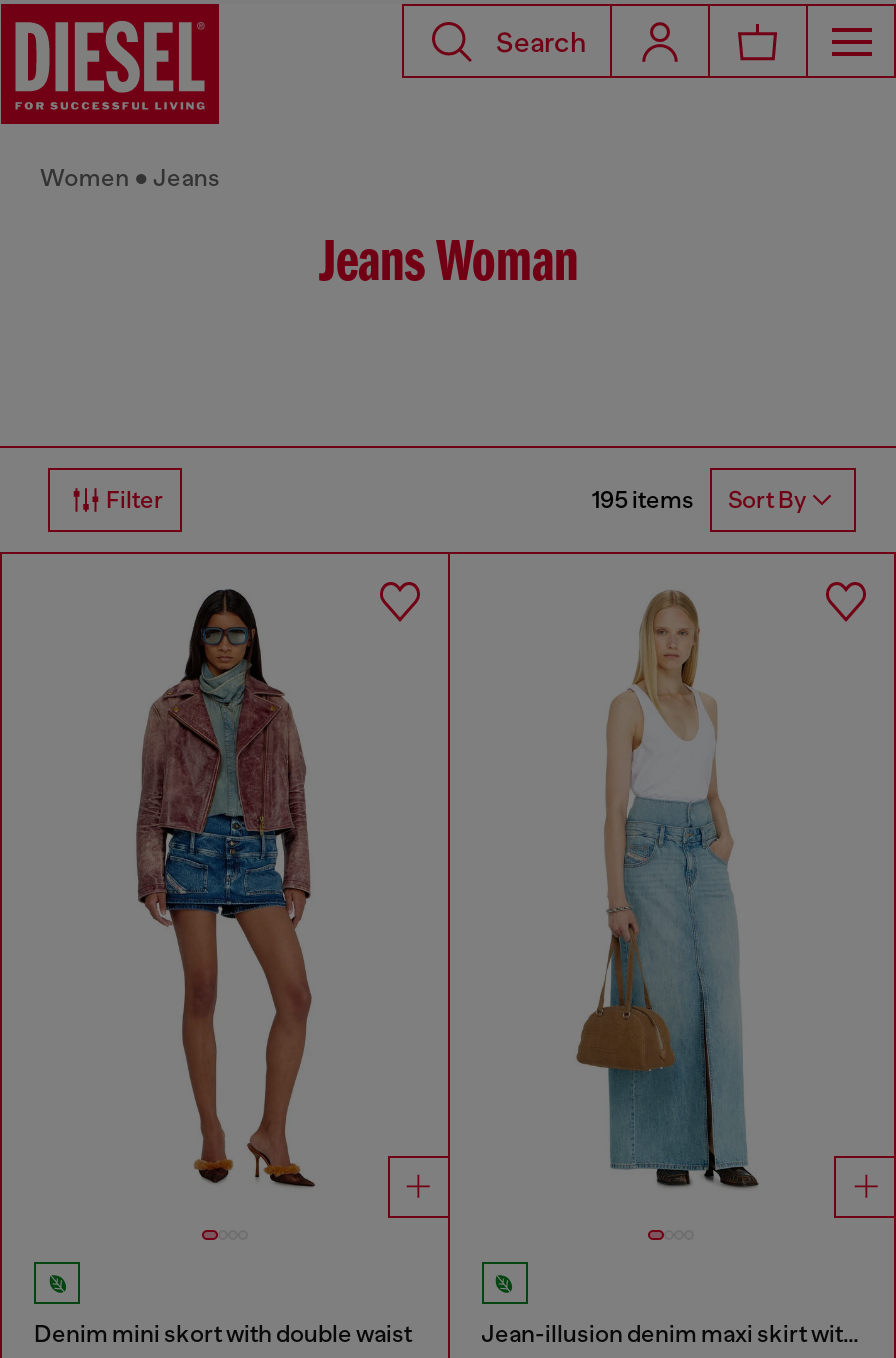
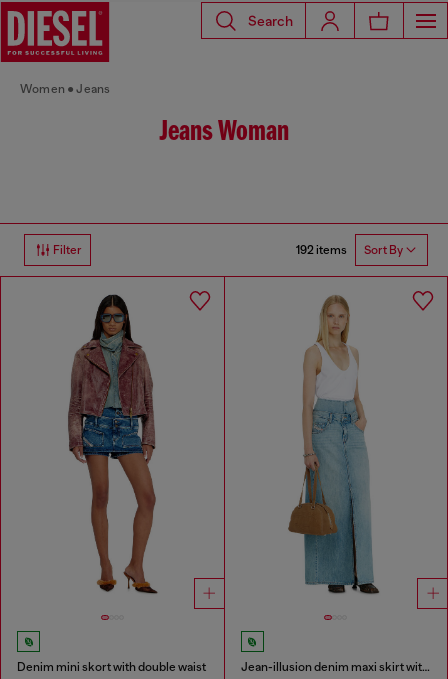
- 195 items Sort By
+ 192 items Sort By
